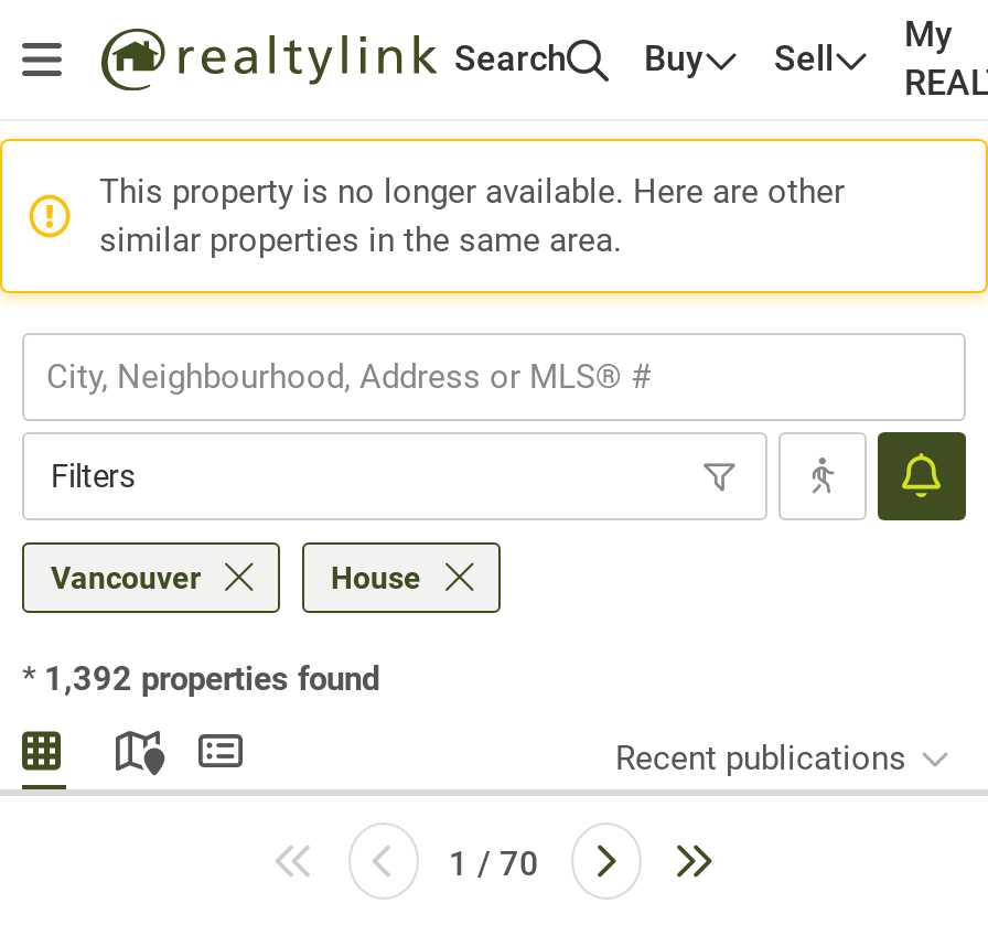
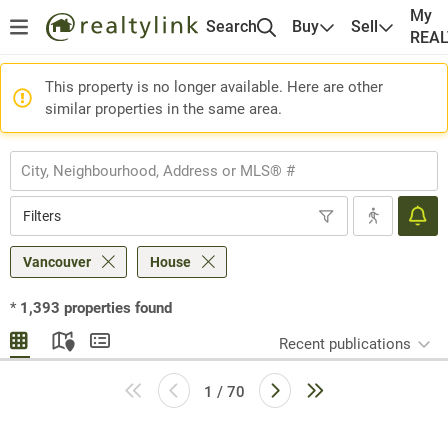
- * 1,392 properties found
+ * 1,393 properties found
